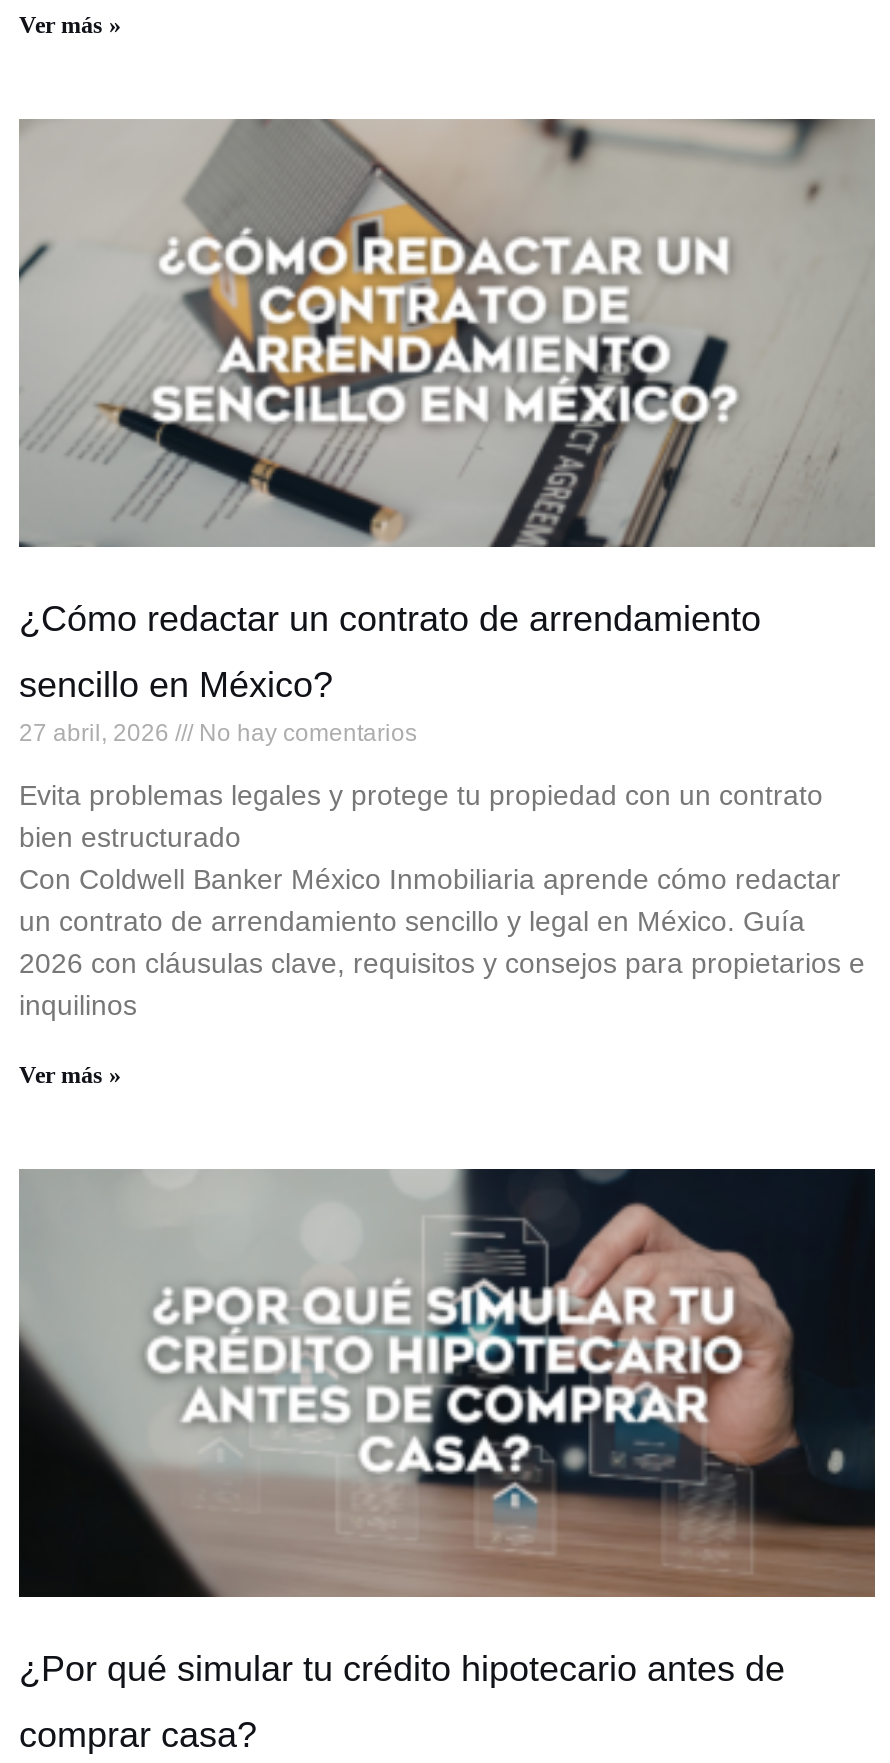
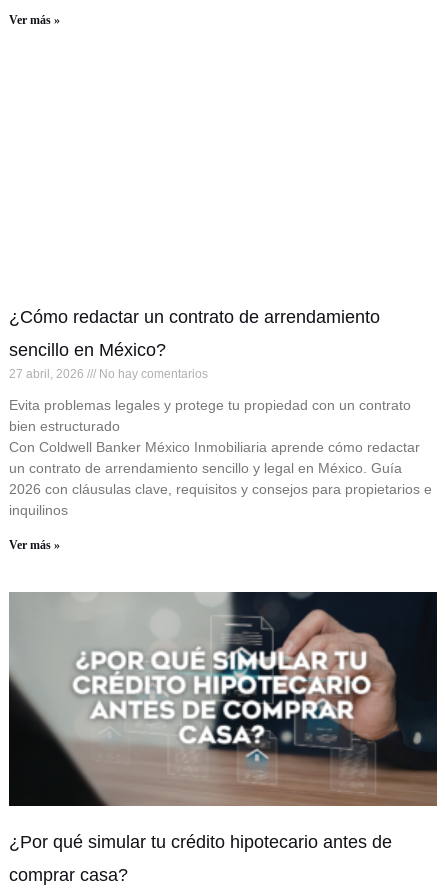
- [image]
